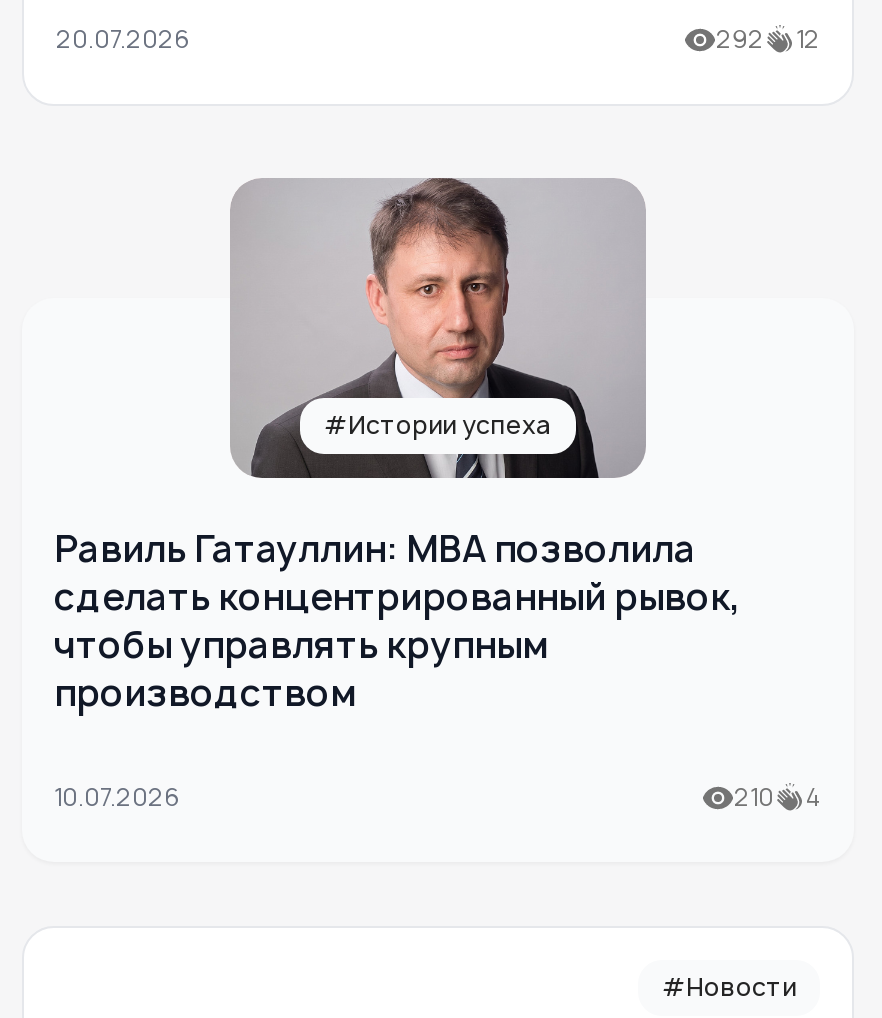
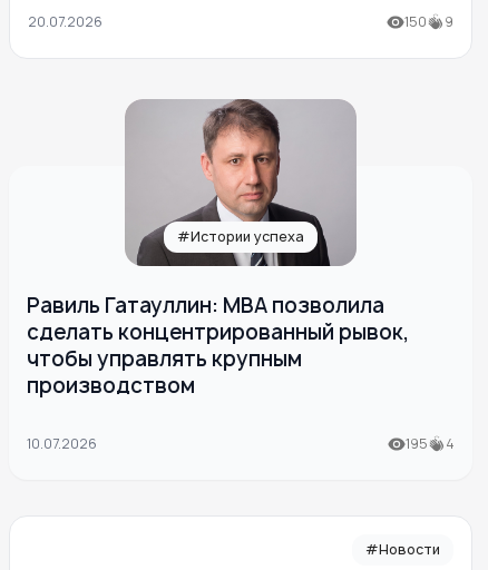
- 292
+ 150

- 12
+ 9

- 210 4
+ 195 4
